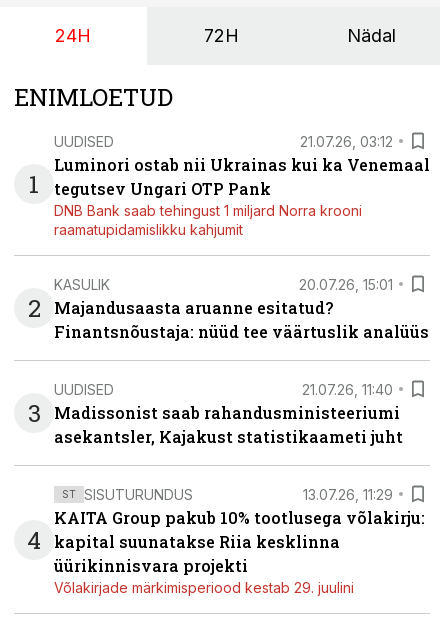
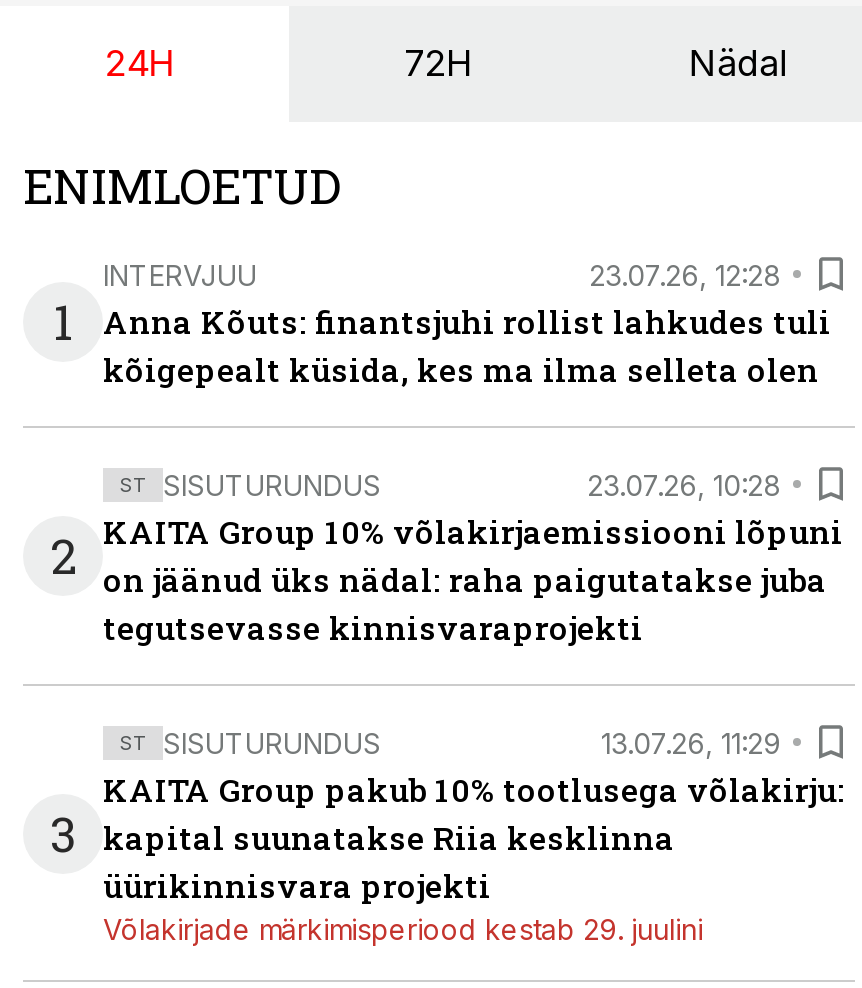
- UUDISED
- 21.07.26, 03:12
- Luminori ostab nii Ukrainas kui ka Venemaal
- tegutsev Ungari OTP Pank
- DNB Bank saab tehingust 1 miljard Norra krooni
- raamatupidamislikku kahjumit
+ INTERVJUU
+ 23.07.26, 12:28
+ Anna Kõuts: finantsjuhi rollist lahkudes tuli
+ kõigepealt küsida, kes ma ilma selleta olen

- KASULIK
- 20.07.26, 15:01
- Majandusaasta aruanne esitatud?
- Finantsnõustaja: nüüd tee väärtuslik analüüs
+ ST
+ SISUTURUNDUS
+ 23.07.26, 10:28
+ KAITA Group 10% võlakirjaemissiooni lõpuni
+ on jäänud üks nädal: raha paigutatakse juba
+ tegutsevasse kinnisvaraprojekti

- UUDISED
- 21.07.26, 11:40
- Madissonist saab rahandusministeeriumi
- asekantsler, Kajakust statistikaameti juht
- 4
